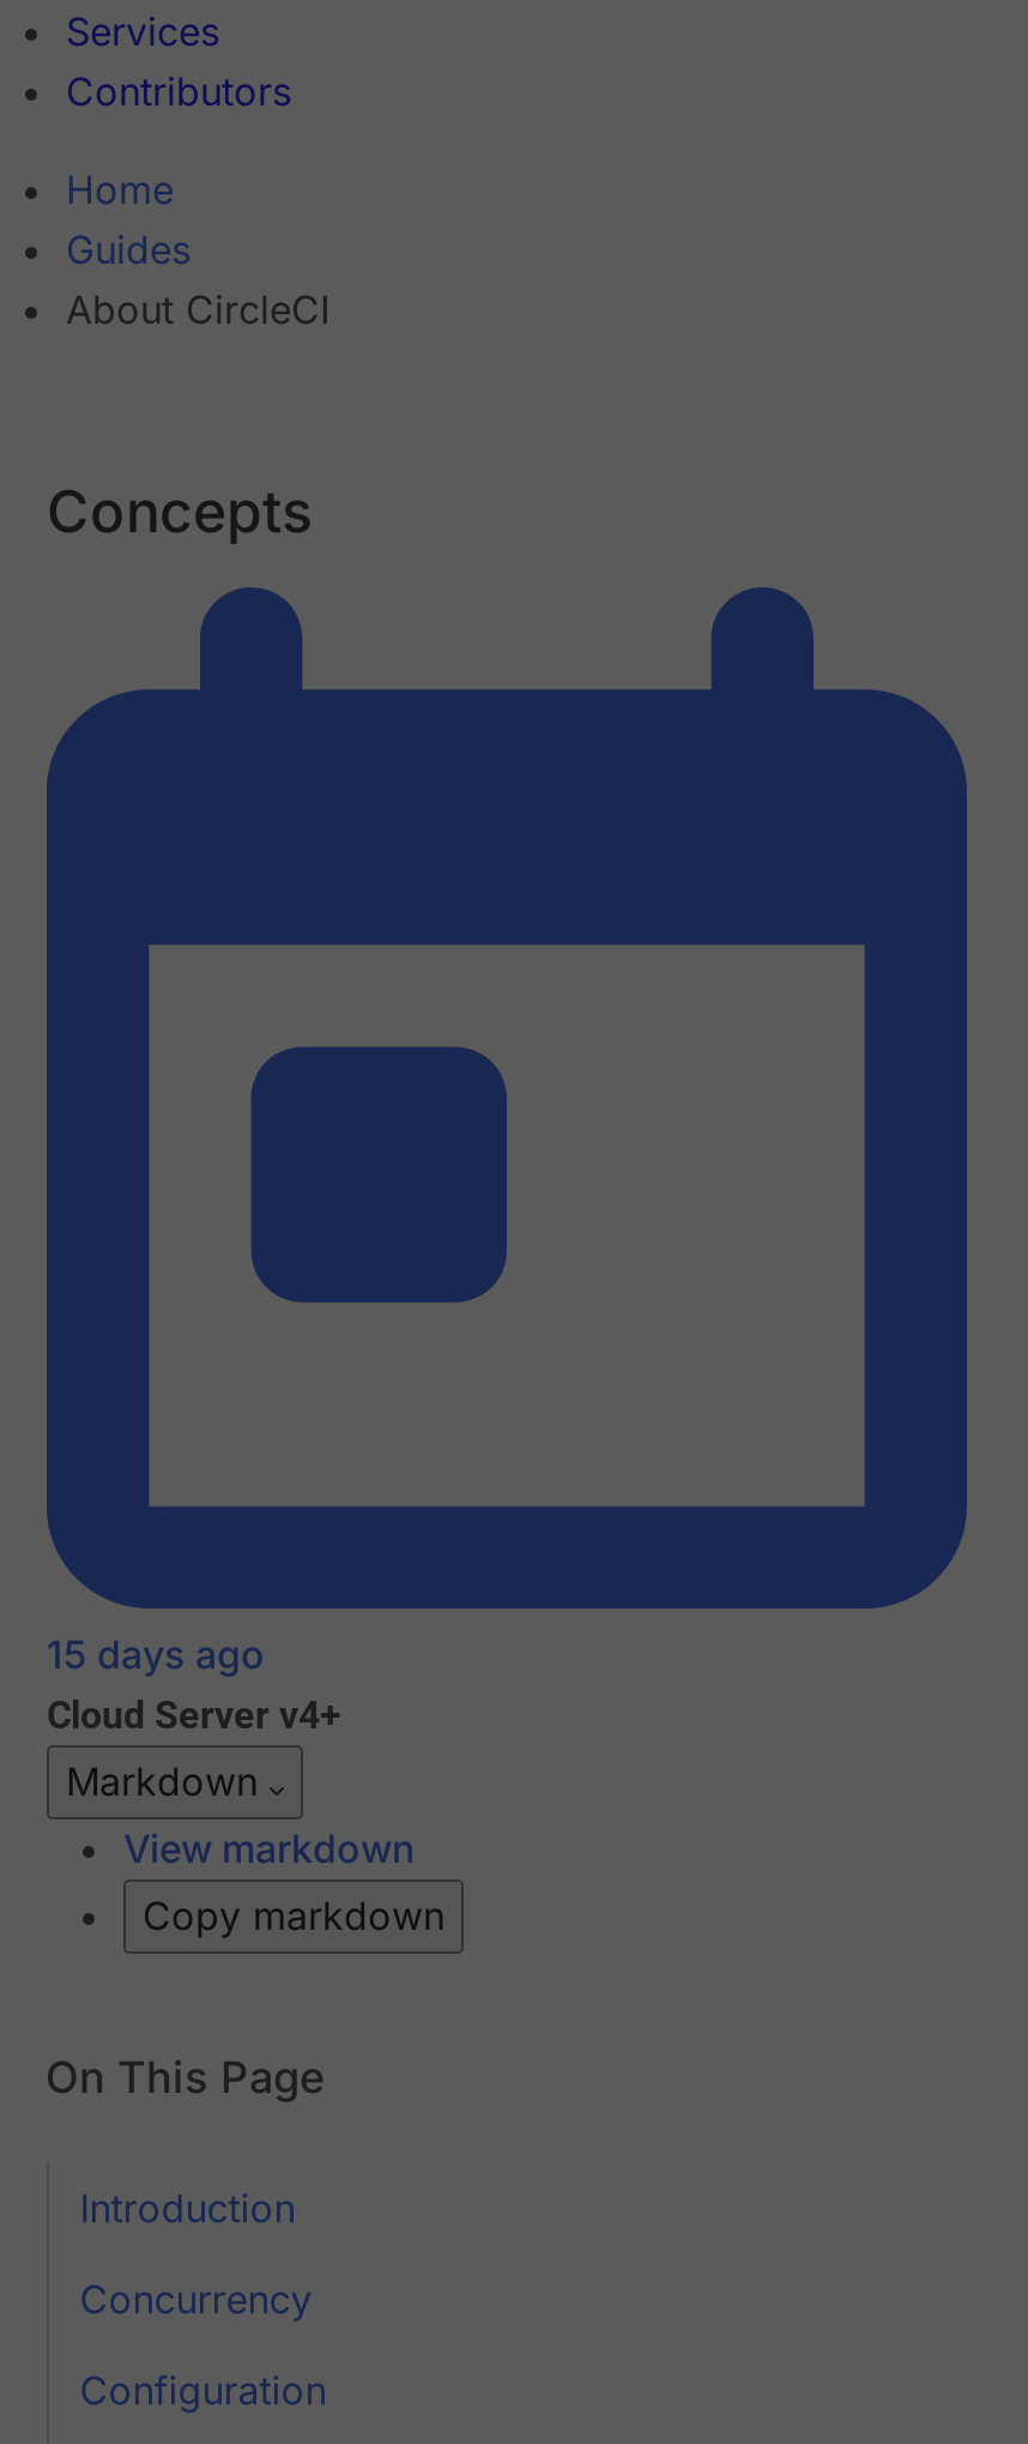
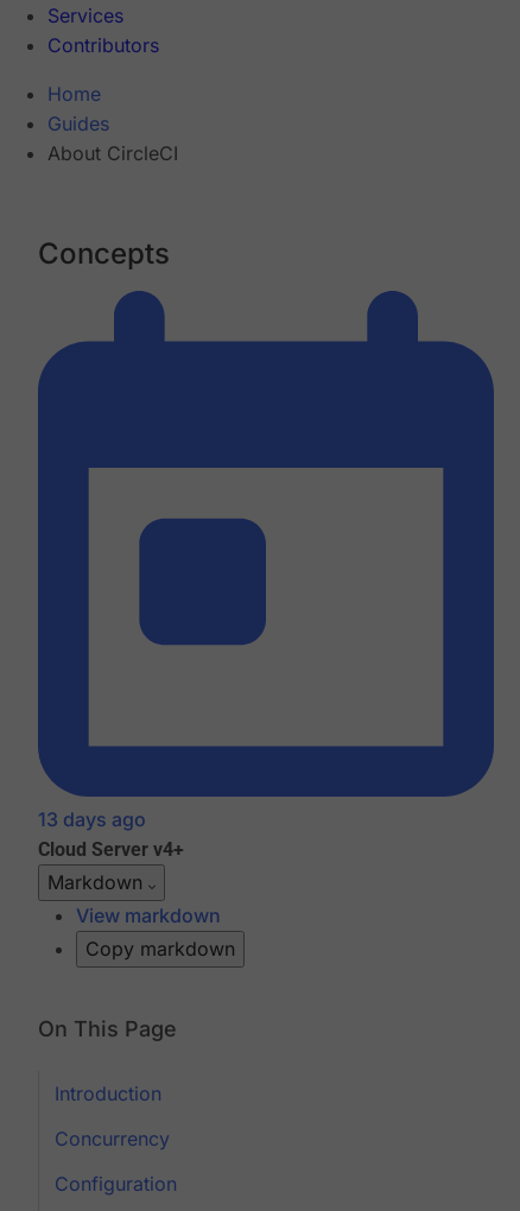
- 15 days ago
+ 13 days ago
